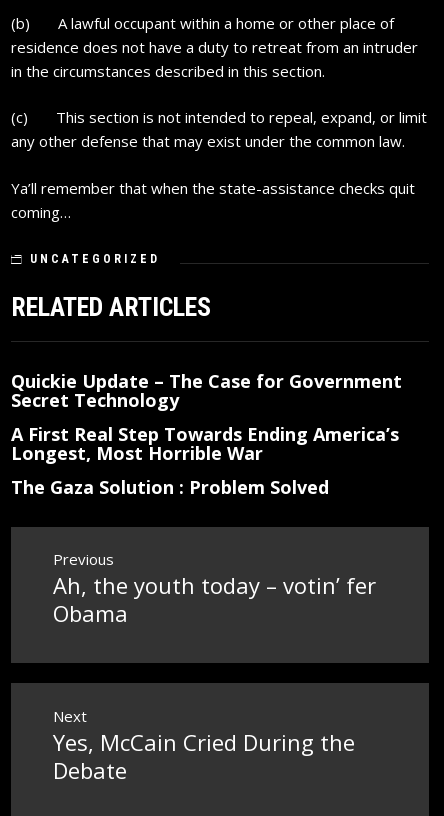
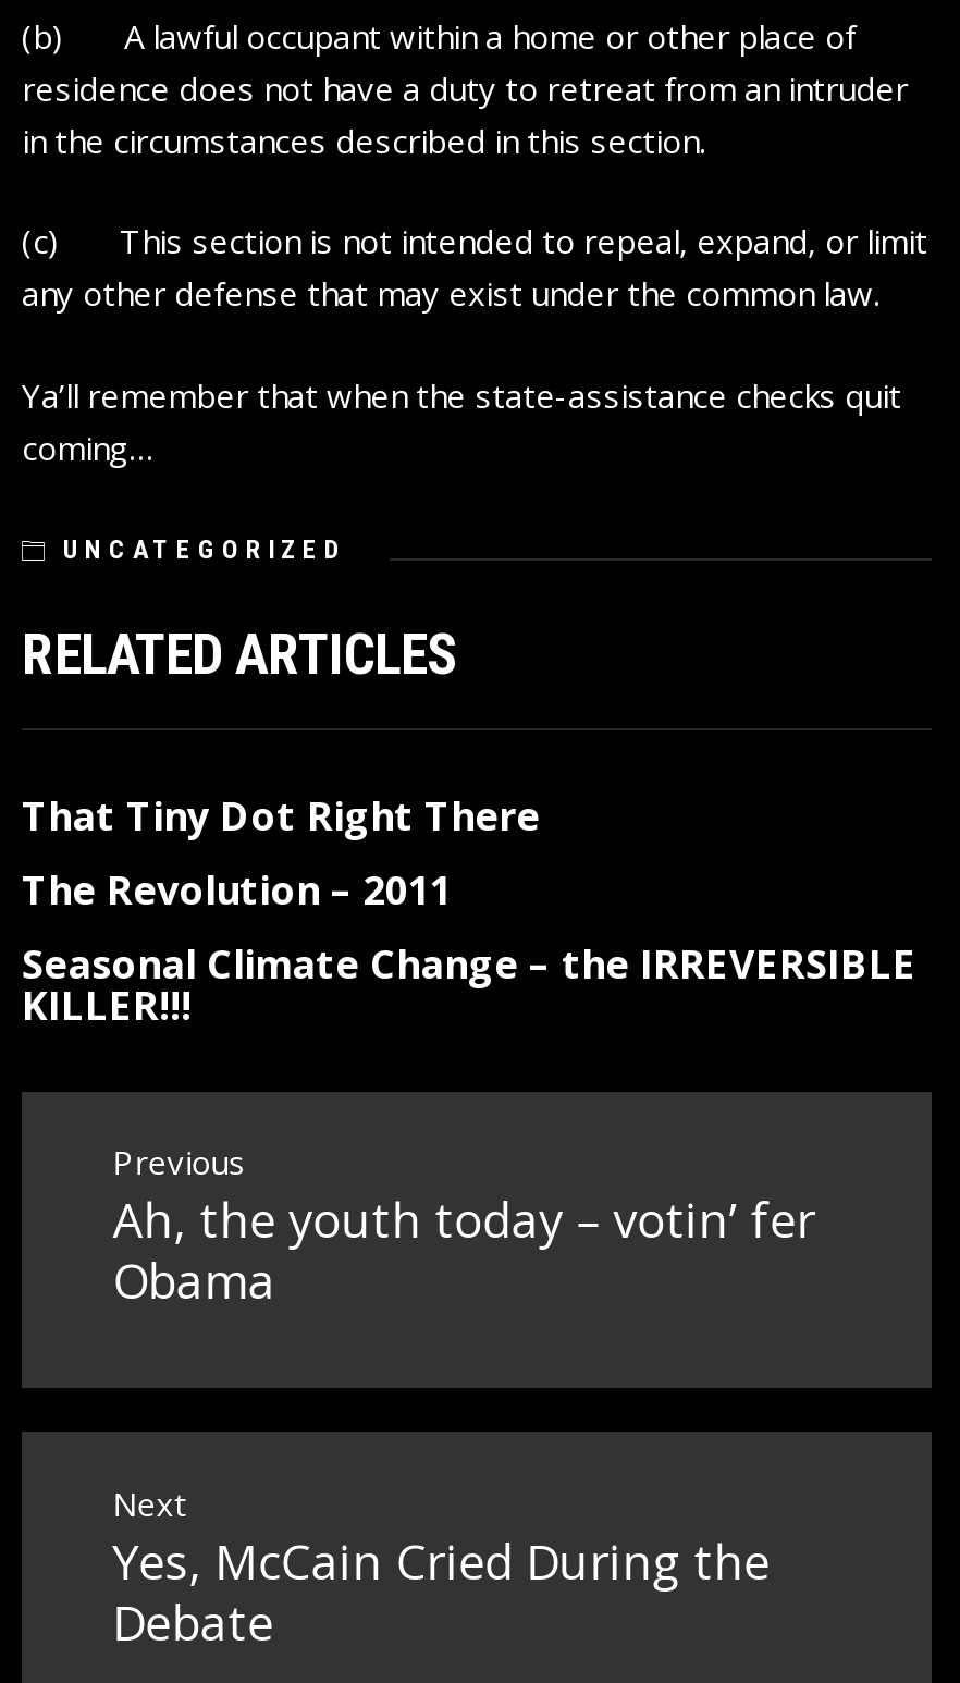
- Quickie Update – The Case for Government
- Secret Technology
- A First Real Step Towards Ending America’s
- Longest, Most Horrible War
- The Gaza Solution : Problem Solved
+ That Tiny Dot Right There
+ The Revolution – 2011
+ Seasonal Climate Change – the IRREVERSIBLE
+ KILLER!!!
